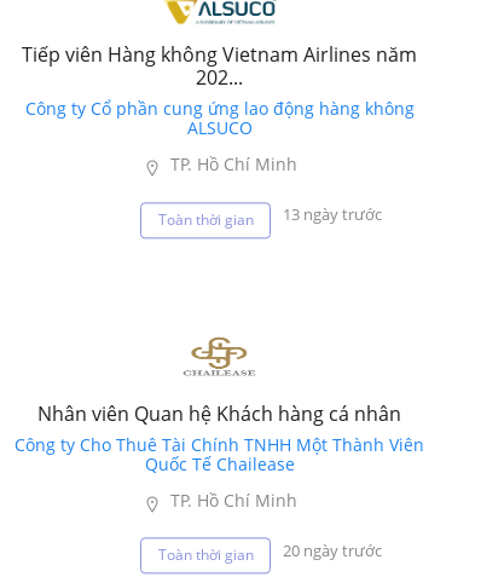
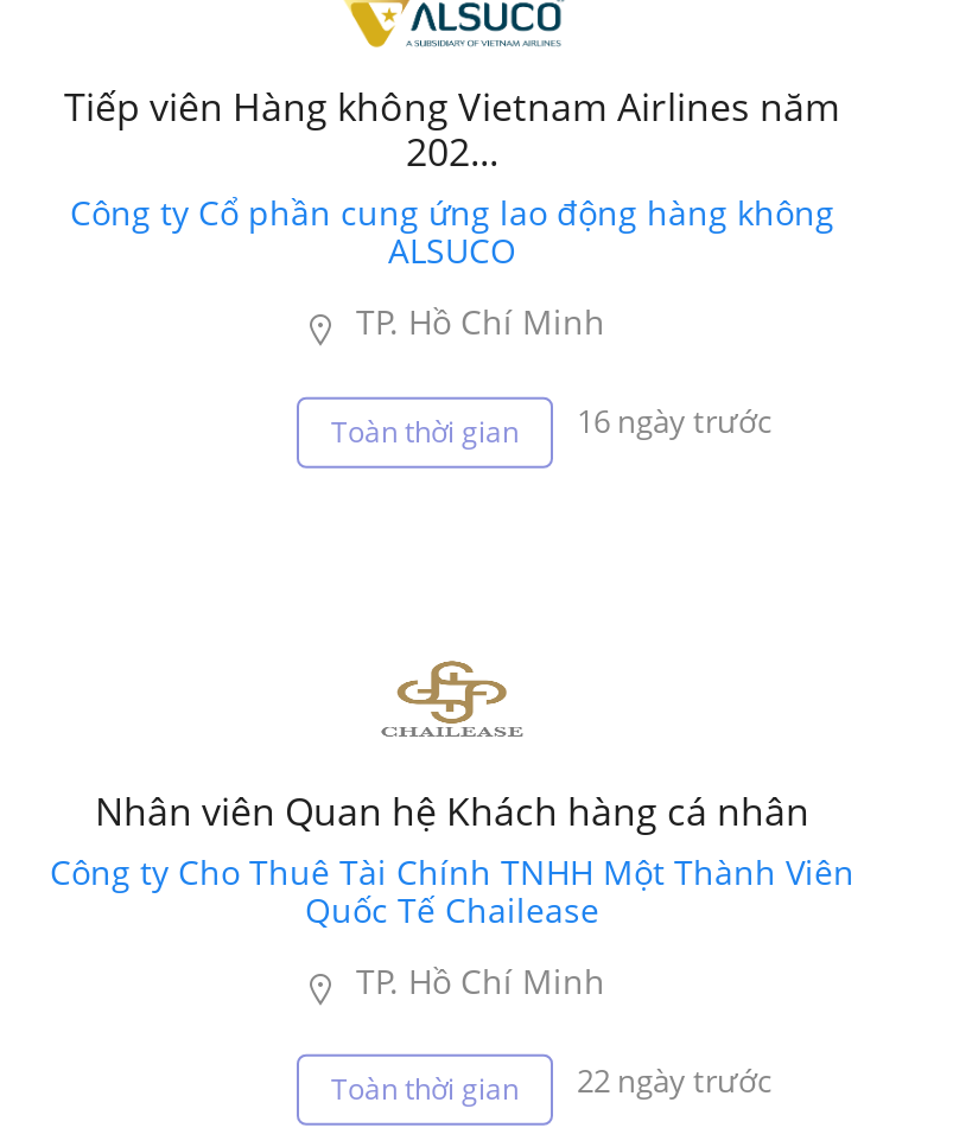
- Toàn thời gian 13 ngày trước
+ Toàn thời gian 16 ngày trước

- Toàn thời gian 20 ngày trước
+ Toàn thời gian 22 ngày trước
